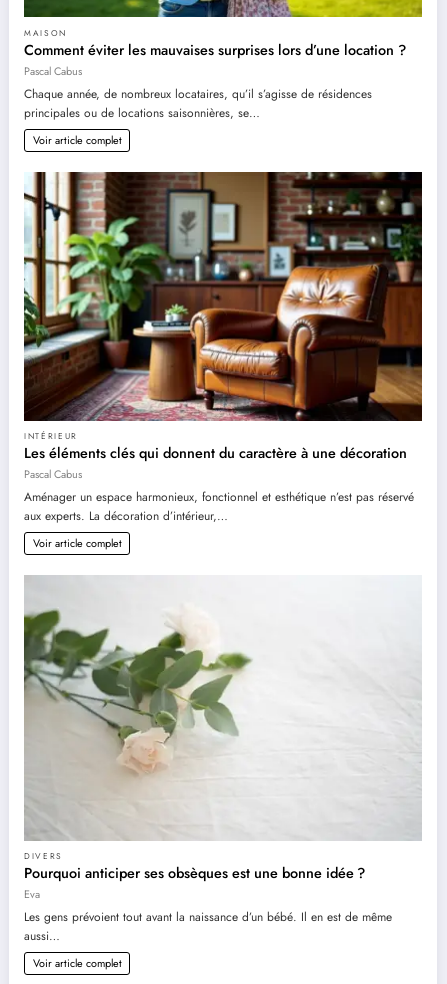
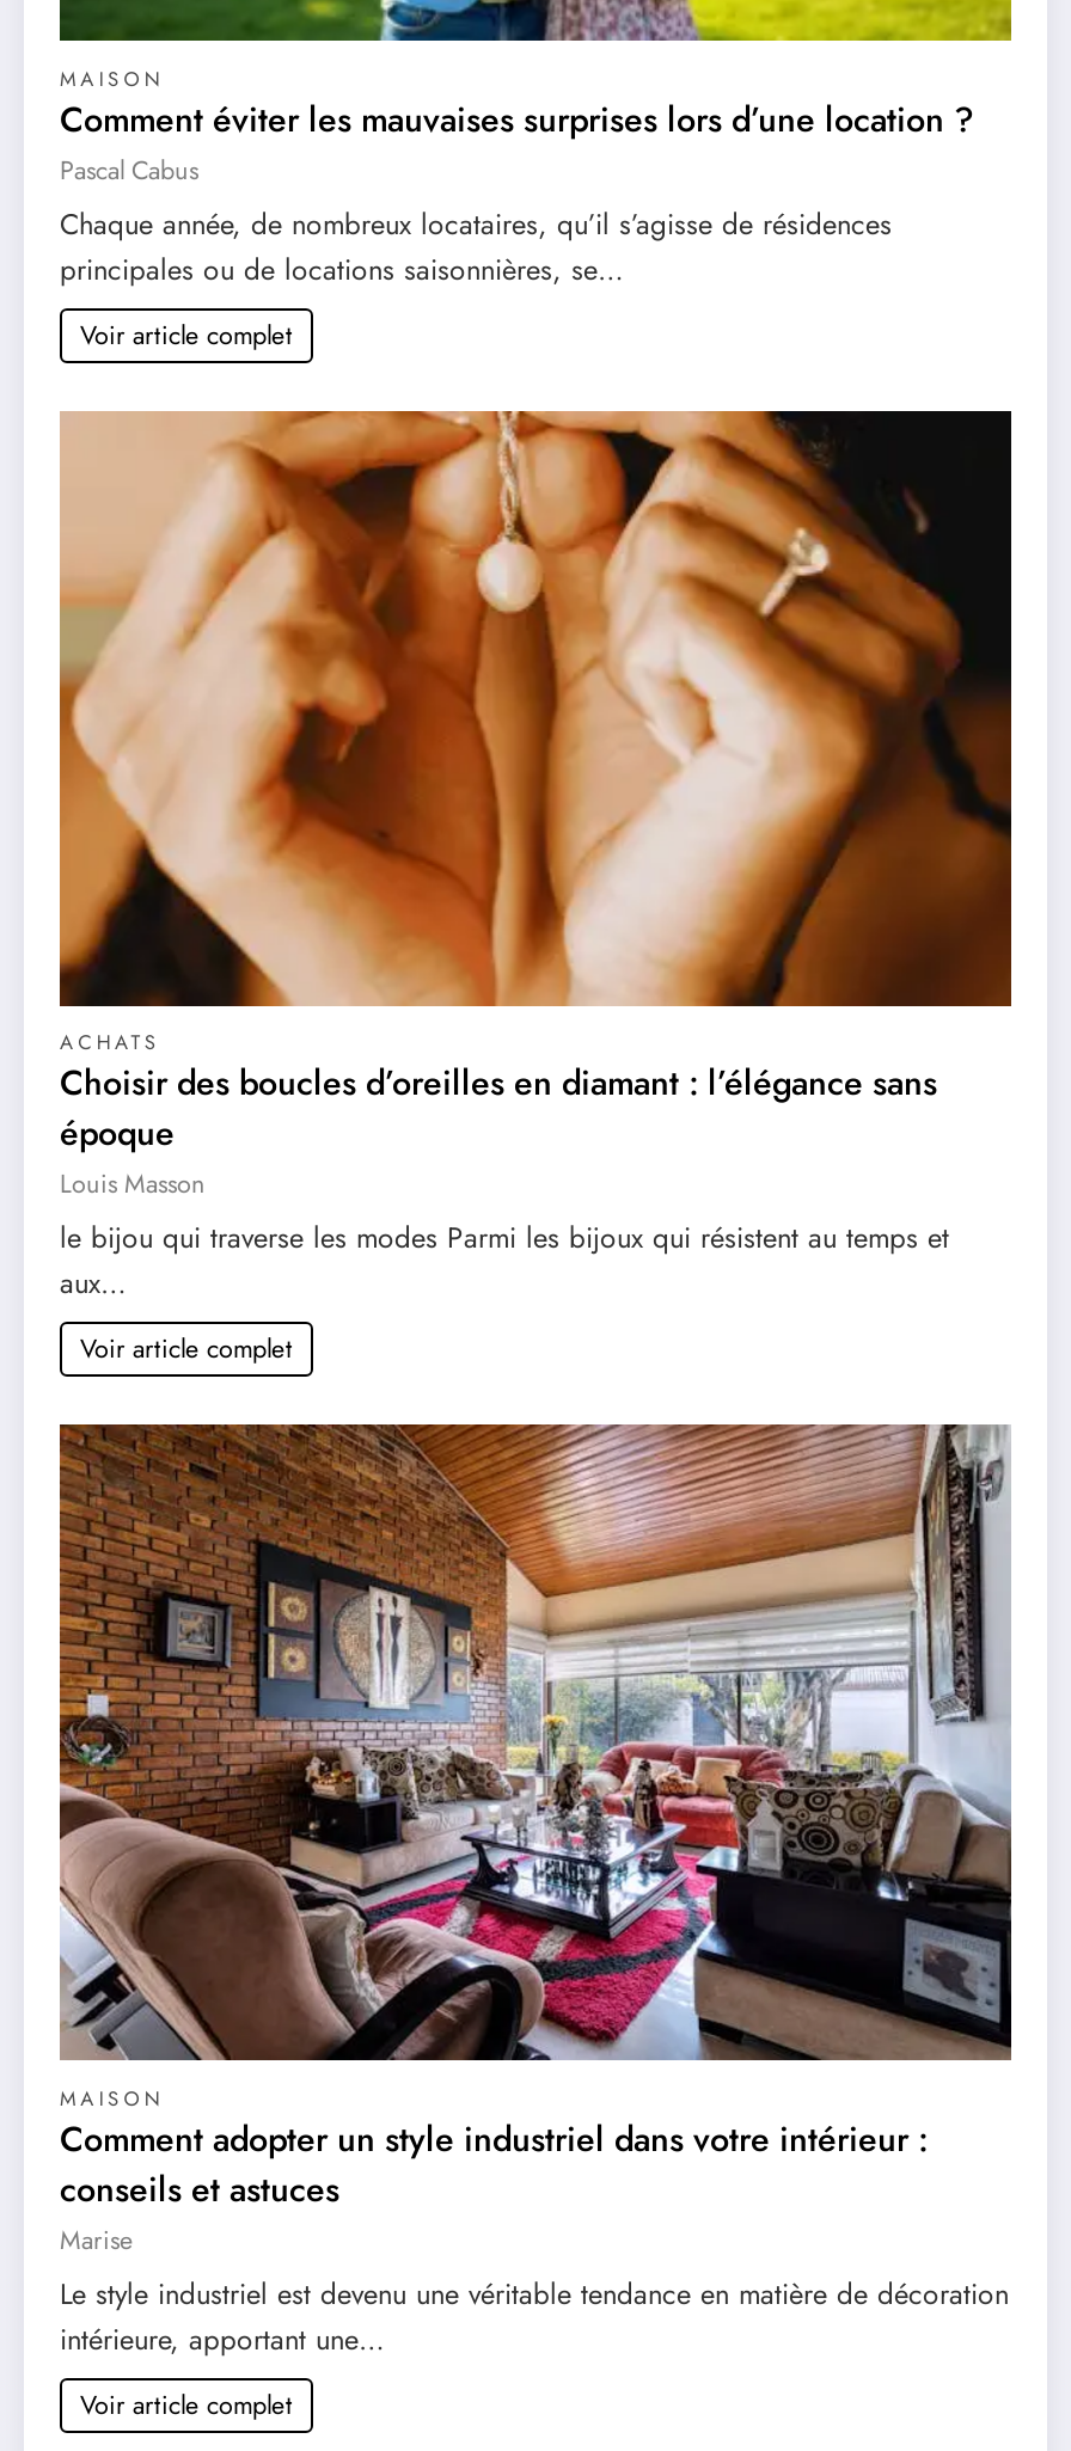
- [image]
- INTÉRIEUR
- Les éléments clés qui donnent du caractère à une décoration
- Pascal Cabus
- Aménager un espace harmonieux, fonctionnel et esthétique n’est pas réservé
- aux experts. La décoration d’intérieur,…
+ [image]
+ ACHATS
+ Choisir des boucles d’oreilles en diamant : l’élégance sans
+ époque
+ Louis Masson
+ le bijou qui traverse les modes Parmi les bijoux qui résistent au temps et
+ aux…

- [image]
- DIVERS
- Pourquoi anticiper ses obsèques est une bonne idée ?
- Eva
- Les gens prévoient tout avant la naissance d’un bébé. Il en est de même
- aussi…
+ [image]
+ MAISON
+ Comment adopter un style industriel dans votre intérieur :
+ conseils et astuces
+ Marise
+ Le style industriel est devenu une véritable tendance en matière de décoration
+ intérieure, apportant une…
